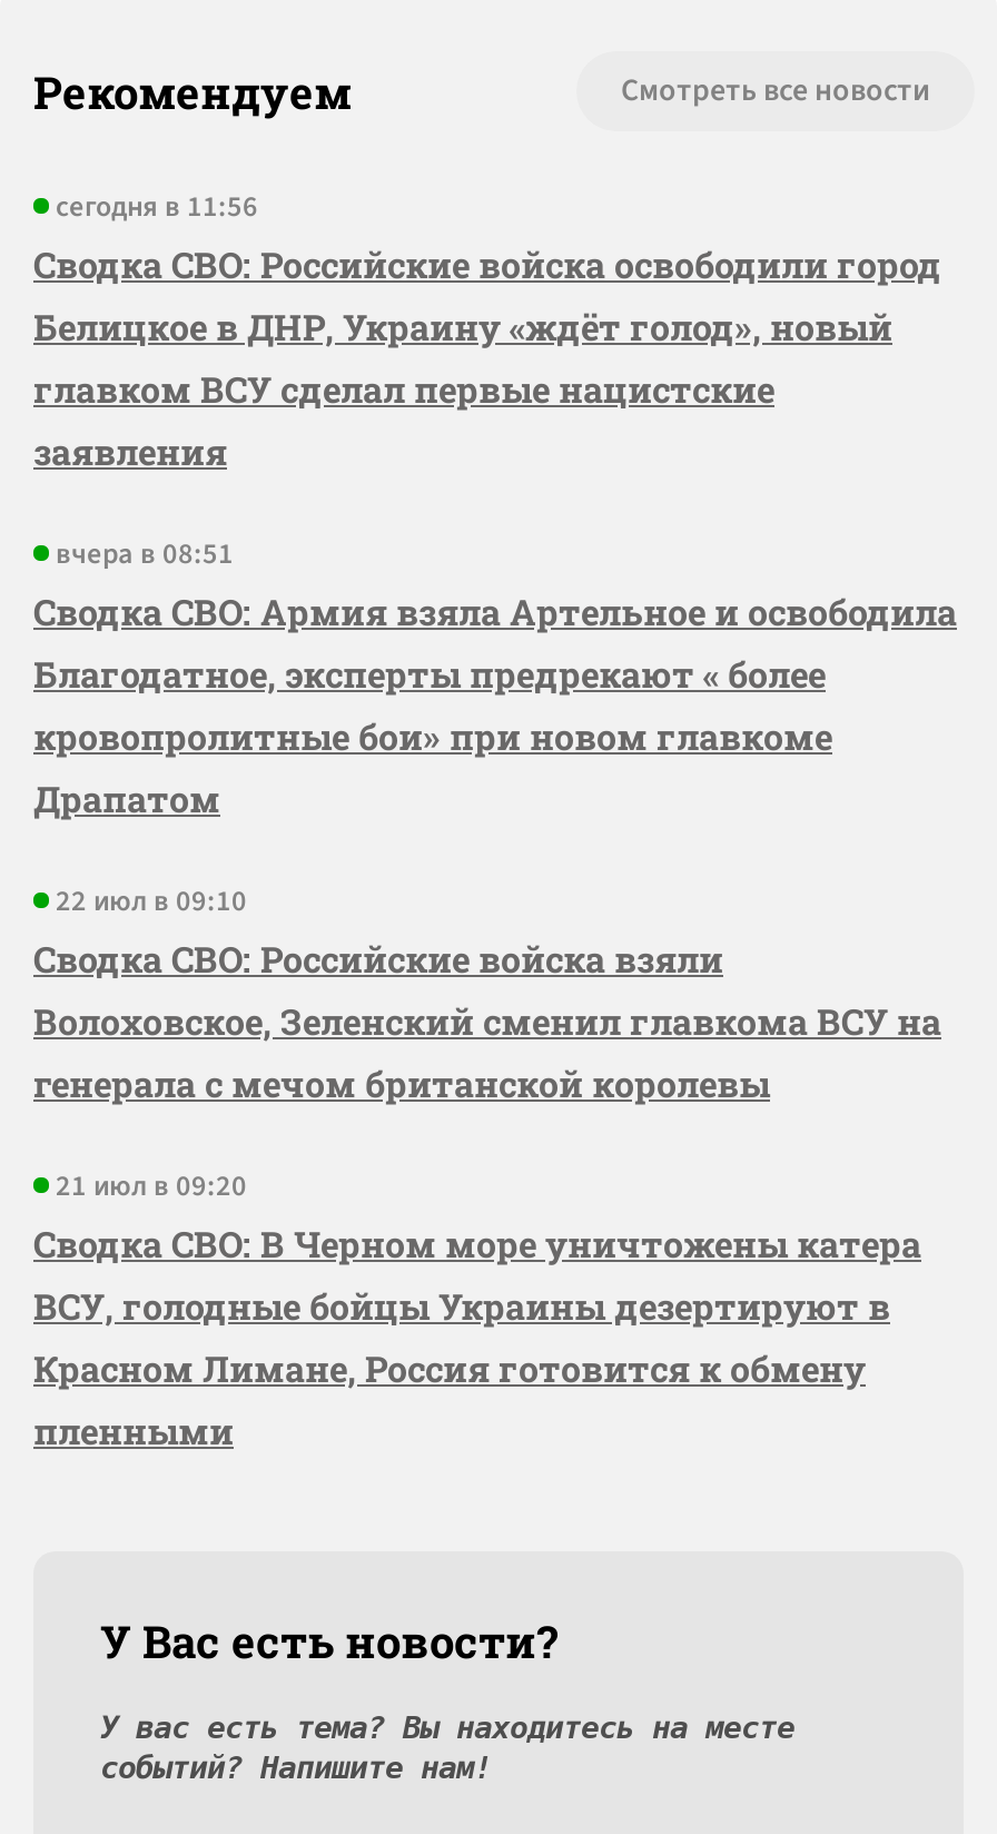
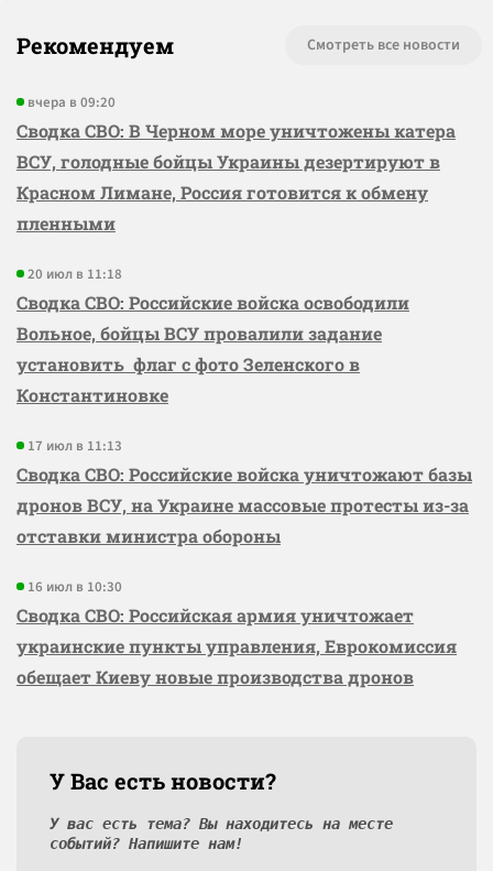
- сегодня в 11:56
- Сводка СВО: Российские войска освободили город
- Белицкое в ДНР, Украину «ждёт голод», новый
- главком ВСУ сделал первые нацистские
- заявления
- вчера в 08:51
- Сводка СВО: Армия взяла Артельное и освободила
- Благодатное, эксперты предрекают « более
- кровопролитные бои» при новом главкоме
- Драпатом
- 22 июл в 09:10
- Сводка СВО: Российские войска взяли
- Волоховское, Зеленский сменил главкома ВСУ на
- генерала с мечом британской королевы
- 21 июл в 09:20
+ вчера в 09:20

moved up: Сводка СВО: В Черном море уничтожены катера | ВСУ, голодные бойцы Украины дезертируют в | Красном Лимане, Россия готовится к обмену | пленными

+ 20 июл в 11:18
+ Сводка СВО: Российские войска освободили
+ Вольное, бойцы ВСУ провалили задание
+ установить флаг с фото Зеленского в
+ Константиновке
+ 17 июл в 11:13
+ Сводка СВО: Российские войска уничтожают базы
+ дронов ВСУ, на Украине массовые протесты из-за
+ отставки министра обороны
+ 16 июл в 10:30
+ Сводка СВО: Российская армия уничтожает
+ украинские пункты управления, Еврокомиссия
+ обещает Киеву новые производства дронов
